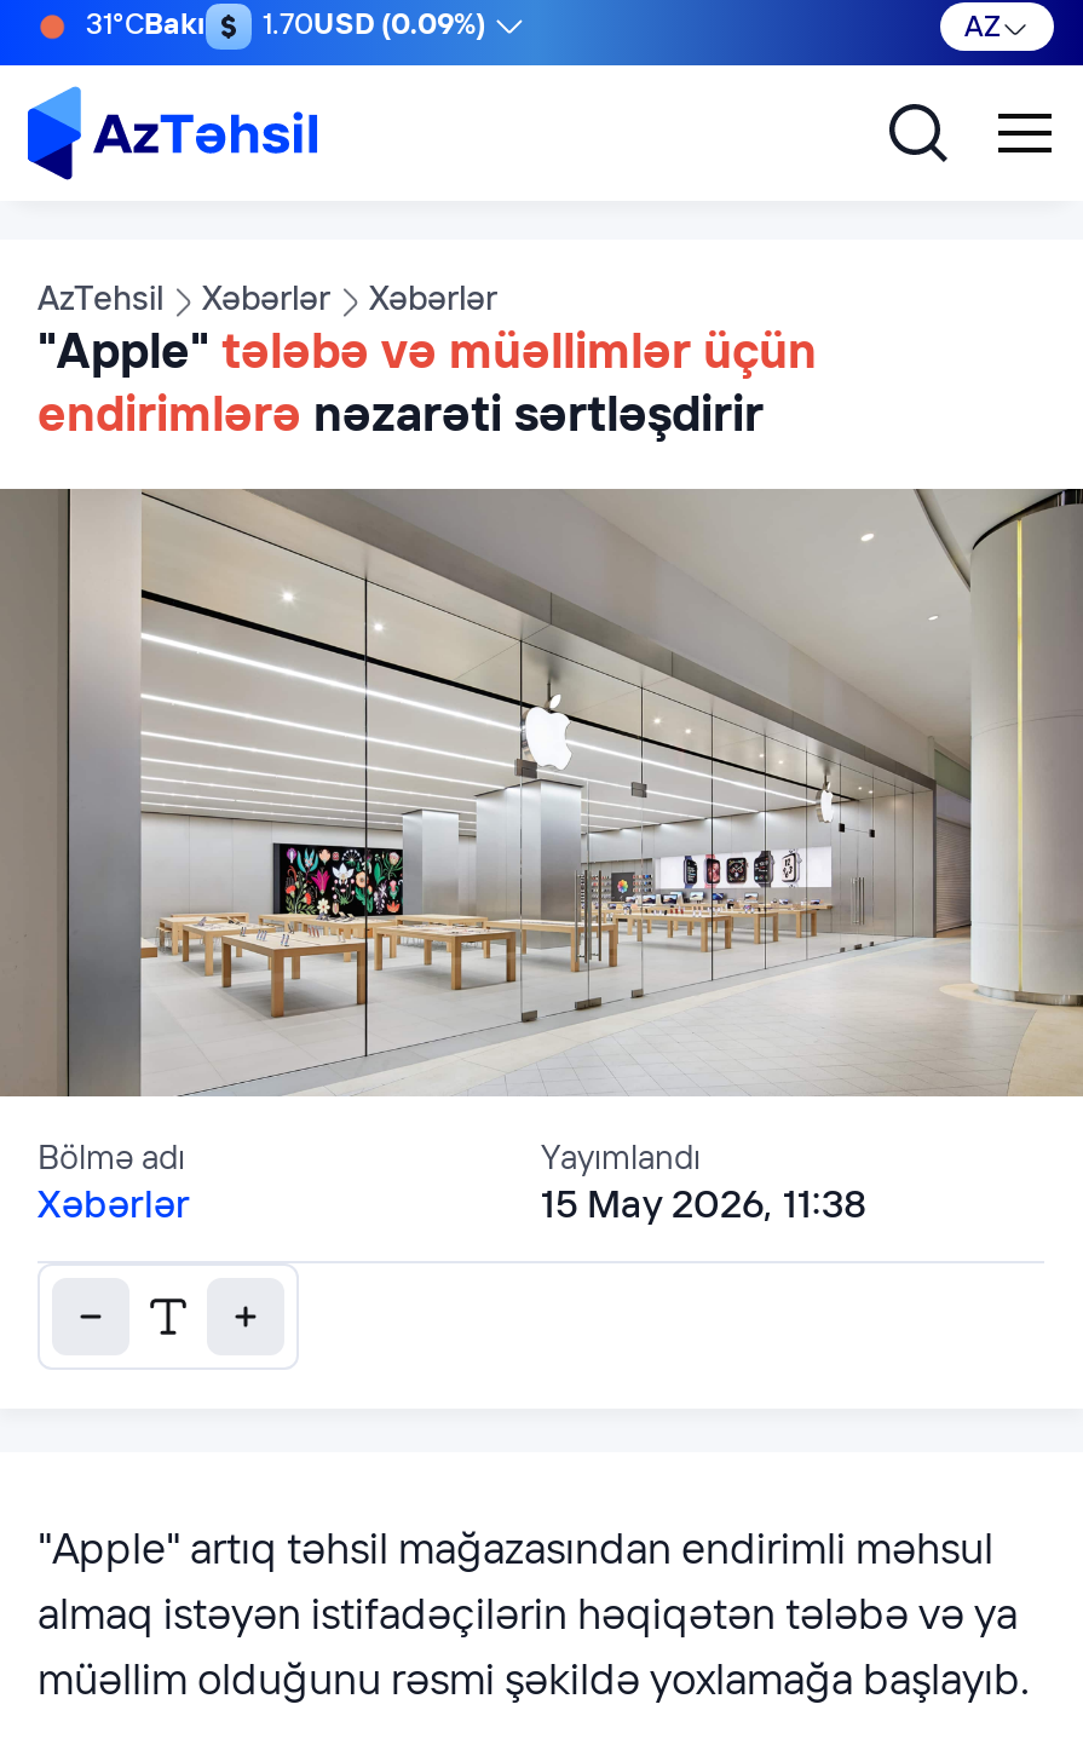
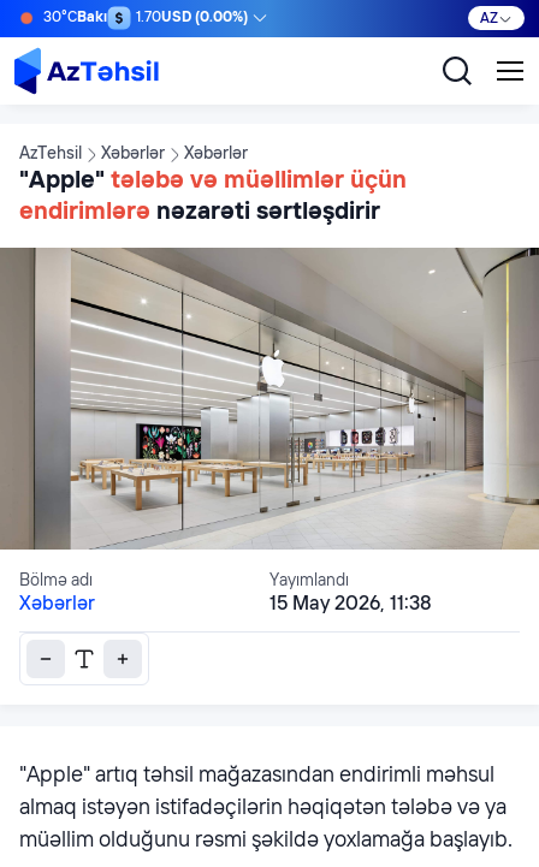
- 31°CBakı
+ 30°CBakı

- 1.70USD (0.09%)
+ 1.70USD (0.00%)
